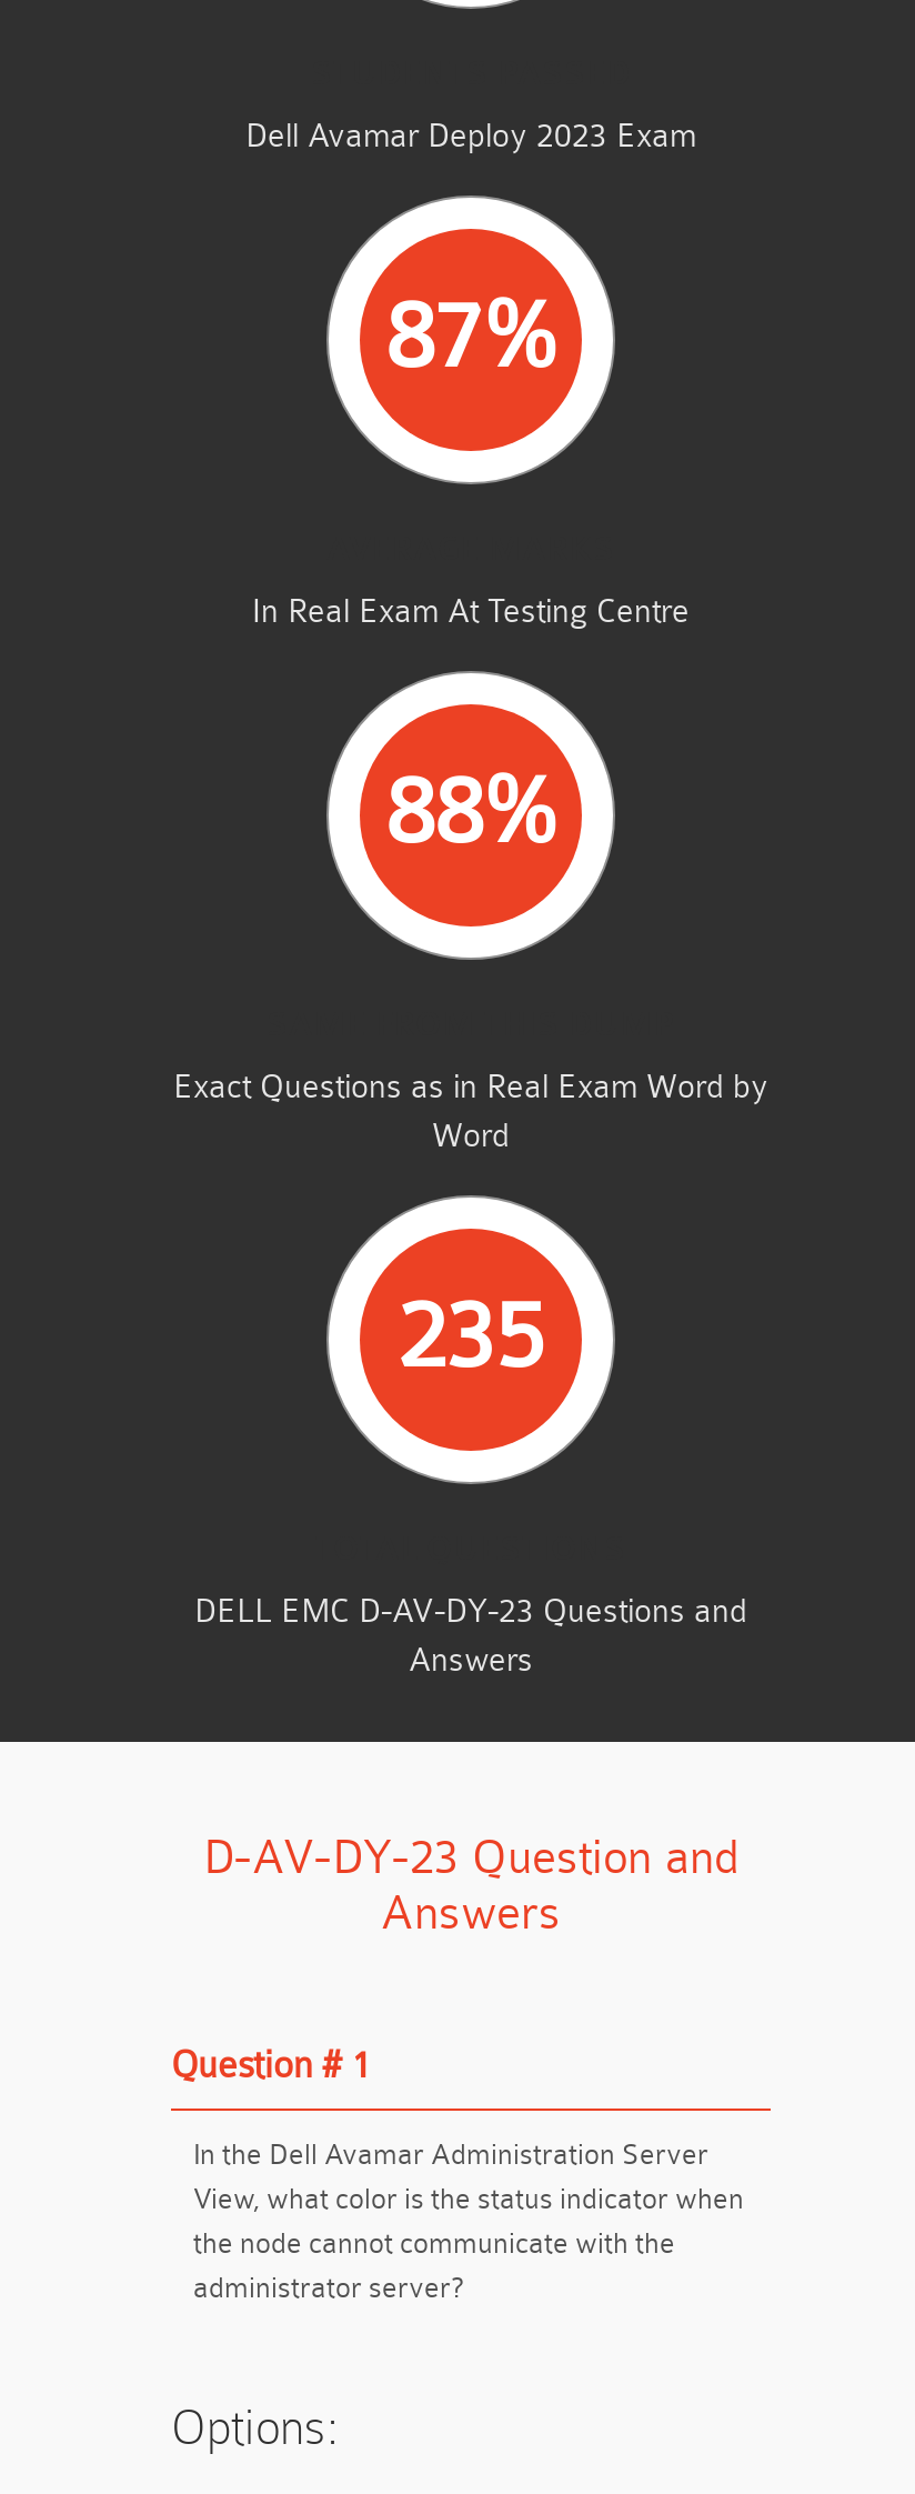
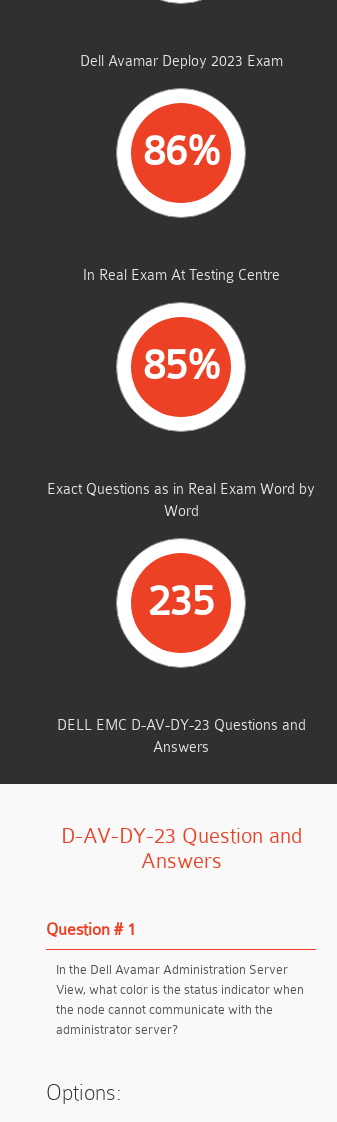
- 87%
+ 86%

- 88%
+ 85%
